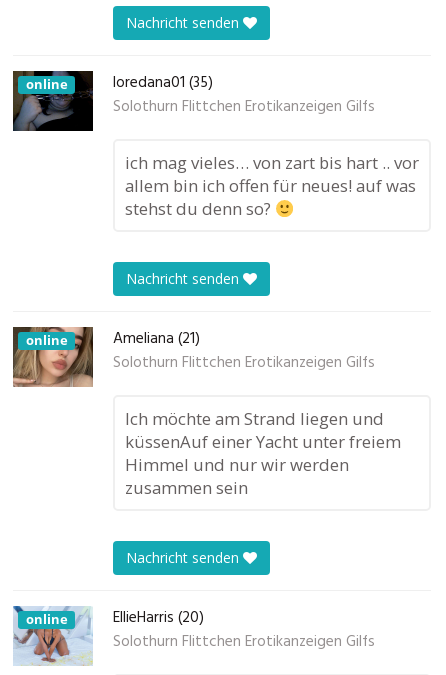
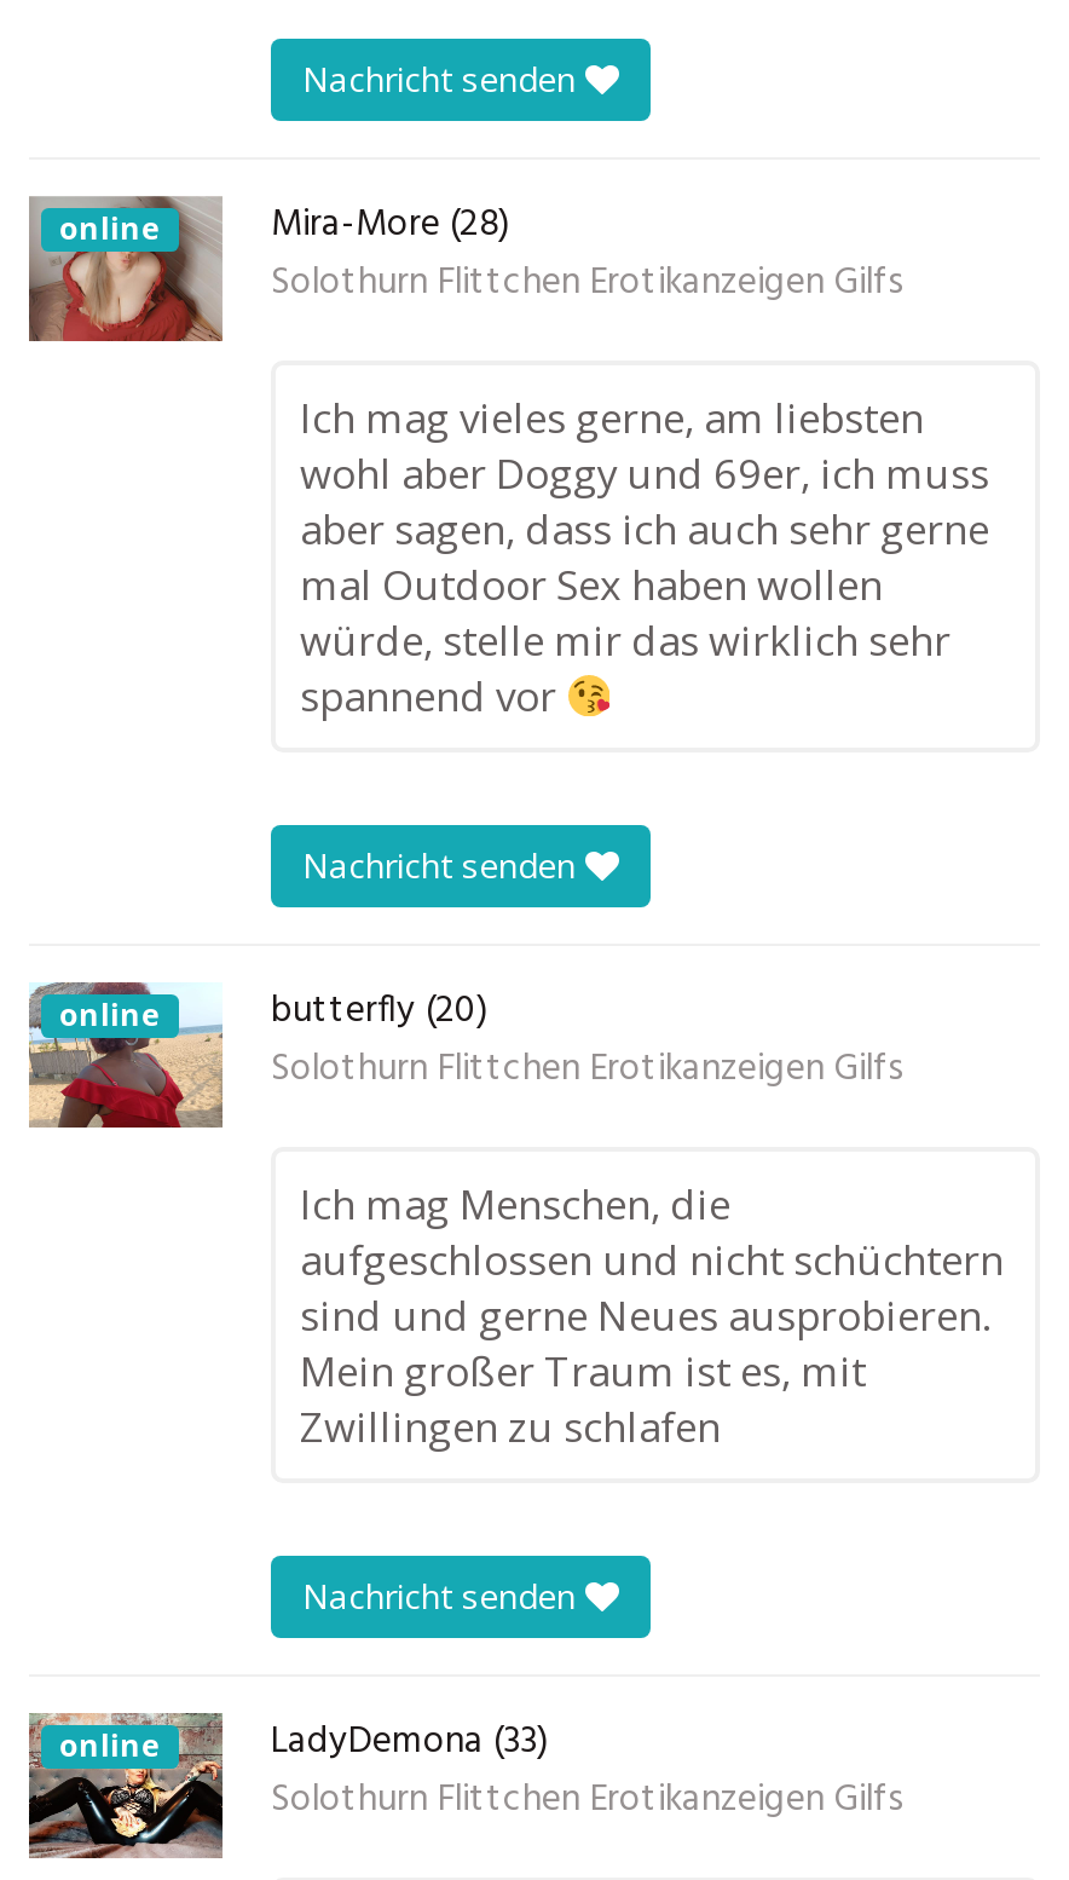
- [image]
- loredana01 (35)
+ [image]
+ Mira-More (28)

- ich mag vieles… von zart bis hart .. vor
- allem bin ich offen für neues! auf was
- stehst du denn so?
+ Ich mag vieles gerne, am liebsten
+ wohl aber Doggy und 69er, ich muss
+ aber sagen, dass ich auch sehr gerne
+ mal Outdoor Sex haben wollen
+ würde, stelle mir das wirklich sehr
+ spannend vor

- [image]
- Ameliana (21)
+ [image]
+ butterfly (20)

- Ich möchte am Strand liegen und
- küssenAuf einer Yacht unter freiem
- Himmel und nur wir werden
- zusammen sein
+ Ich mag Menschen, die
+ aufgeschlossen und nicht schüchtern
+ sind und gerne Neues ausprobieren.
+ Mein großer Traum ist es, mit
+ Zwillingen zu schlafen

- [image]
- EllieHarris (20)
+ [image]
+ LadyDemona (33)
